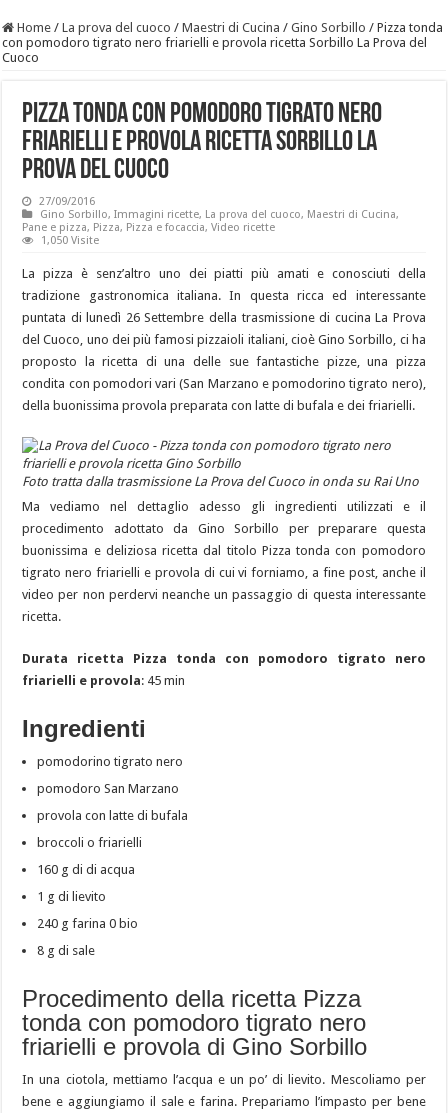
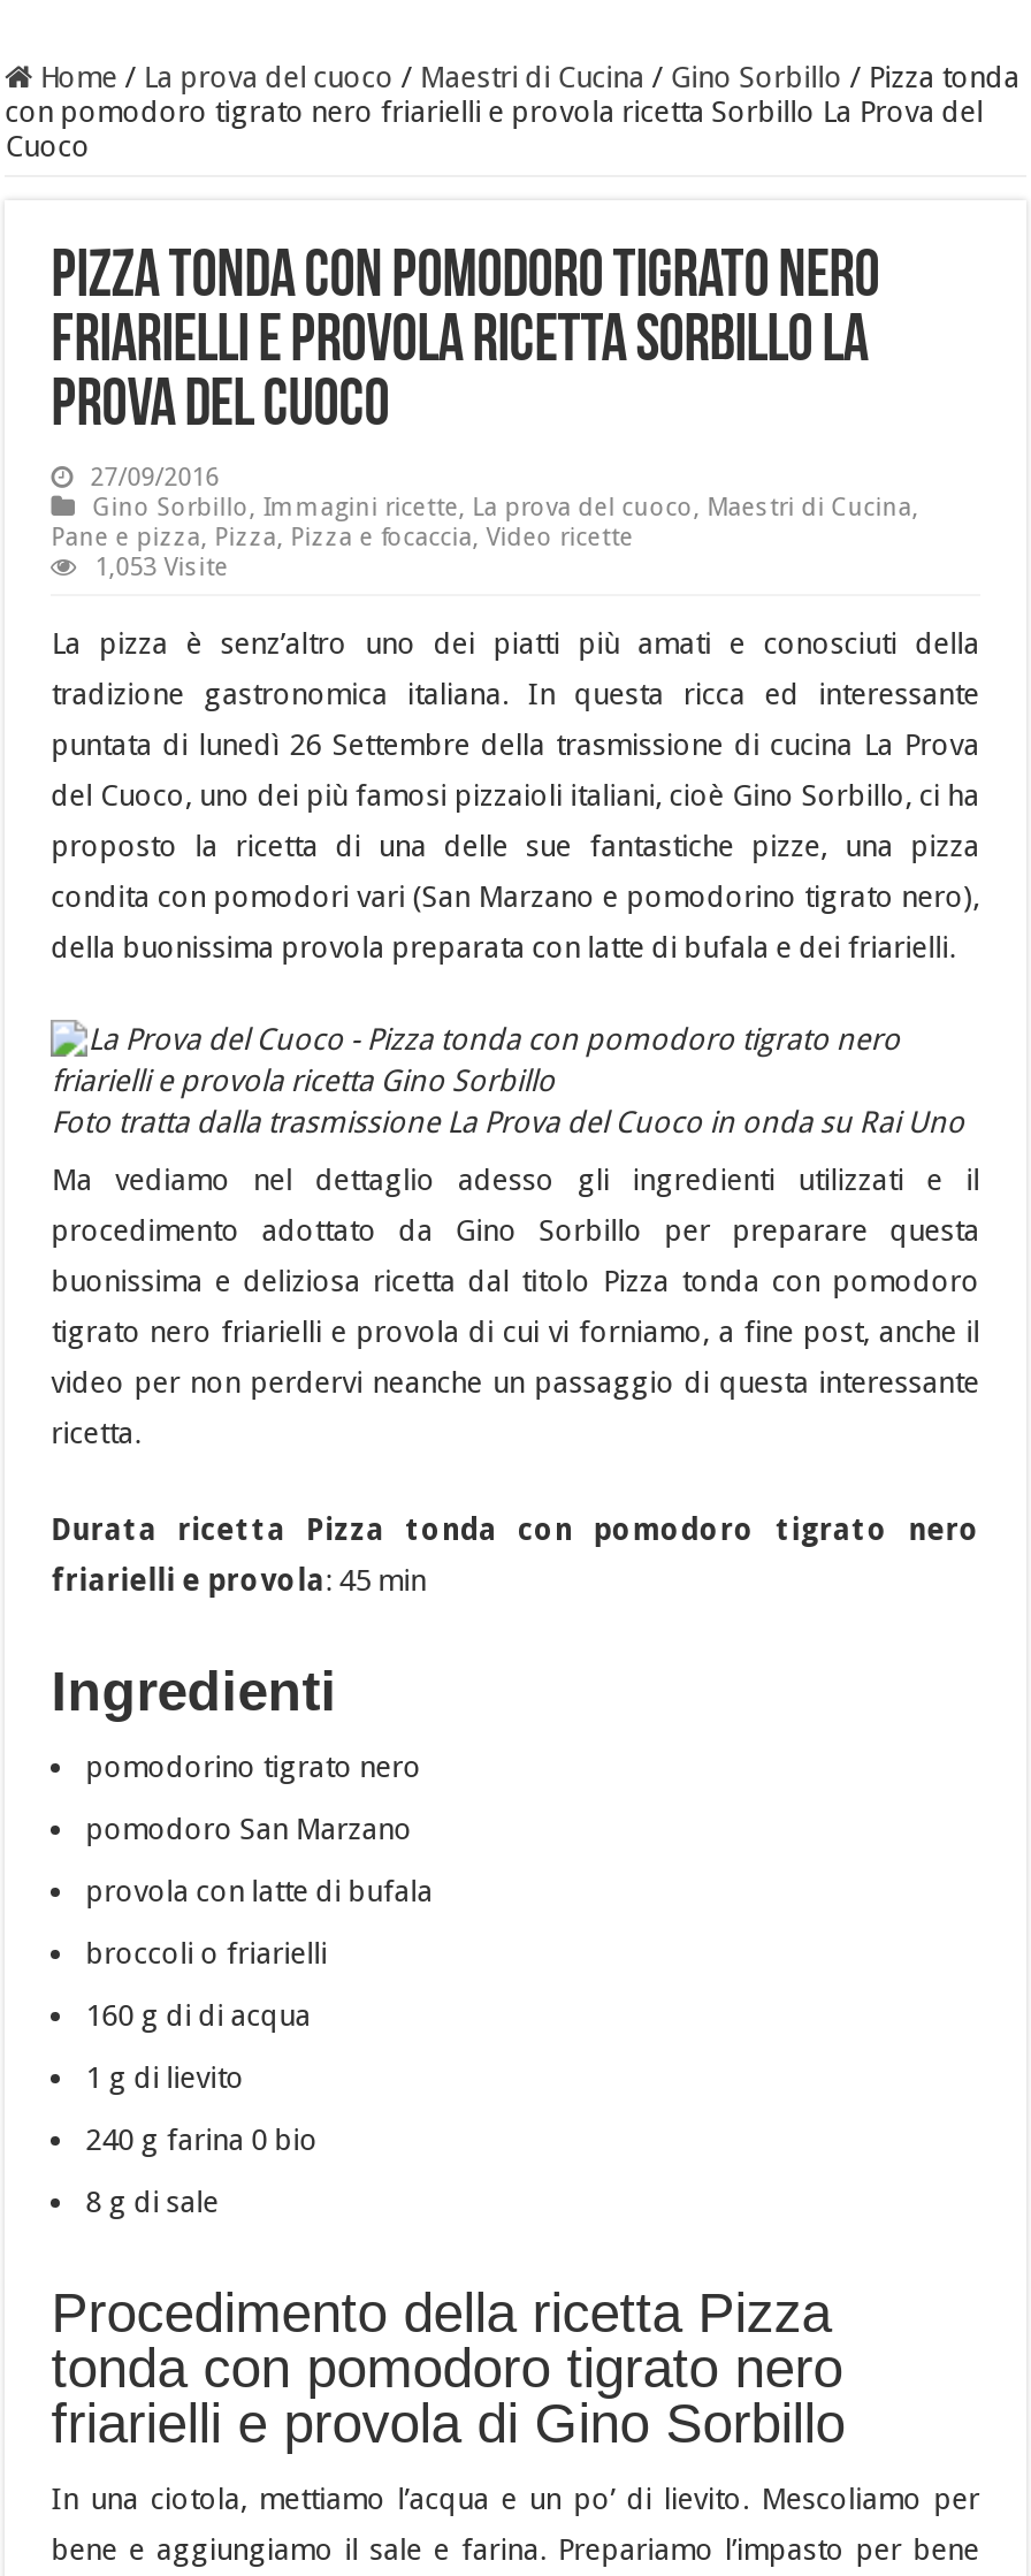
- 1,050 Visite
+ 1,053 Visite
